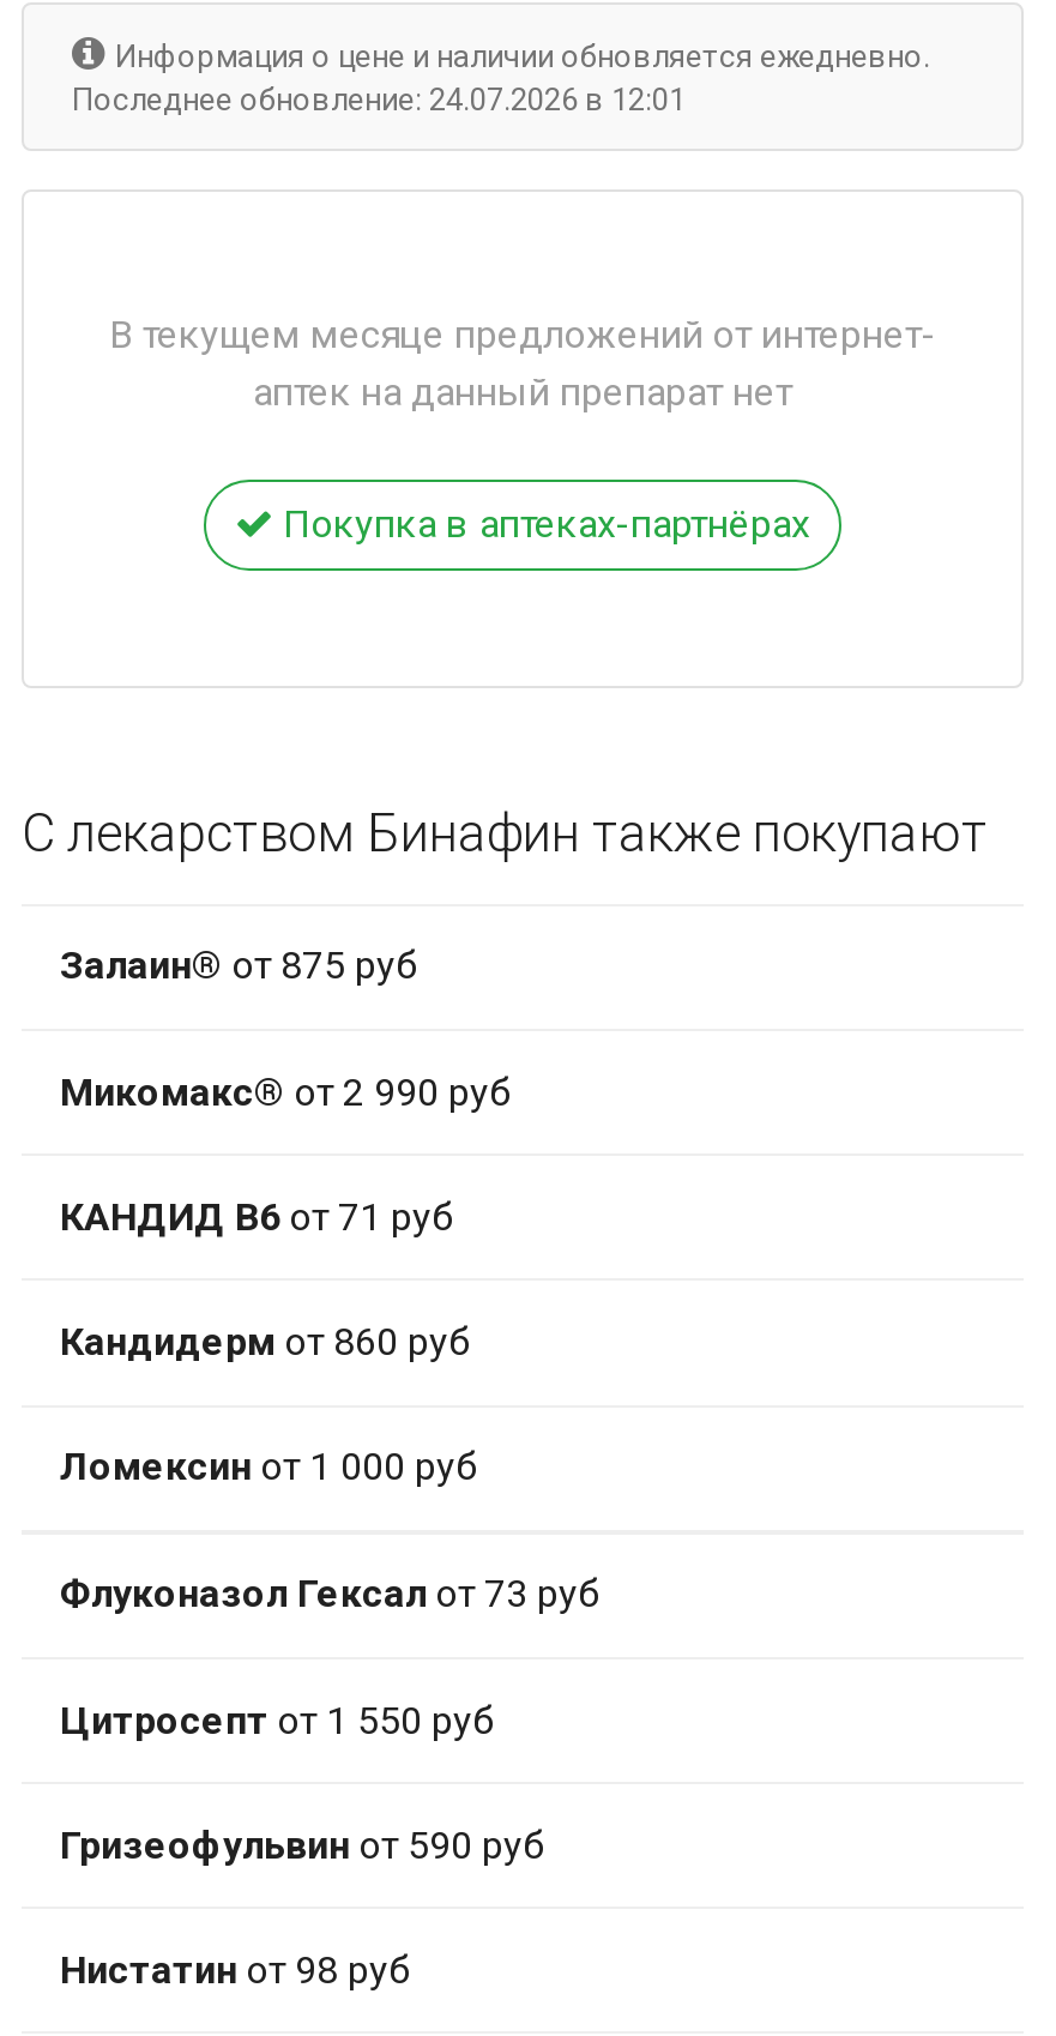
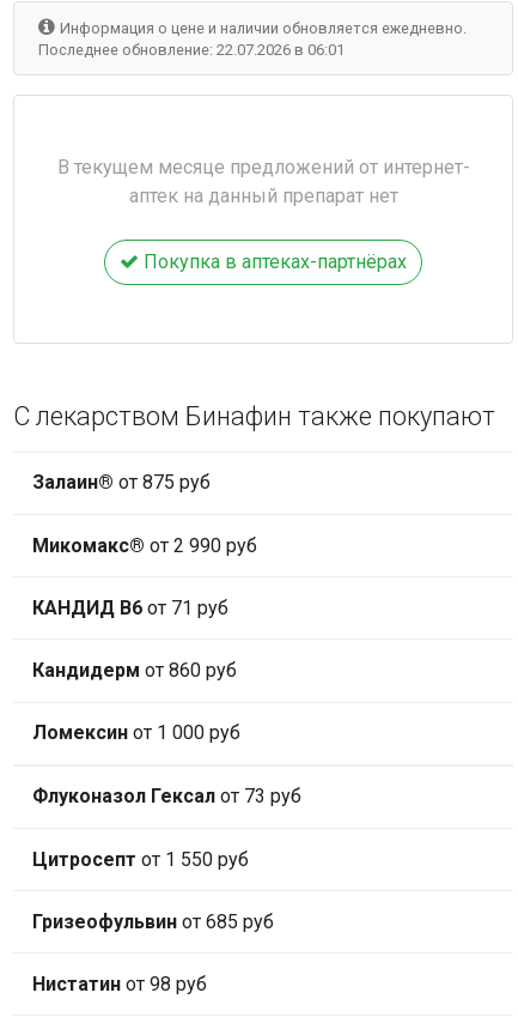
- Последнее обновление: 24.07.2026 в 12:01
+ Последнее обновление: 22.07.2026 в 06:01

- Гризеофульвин от 590 руб
+ Гризеофульвин от 685 руб
